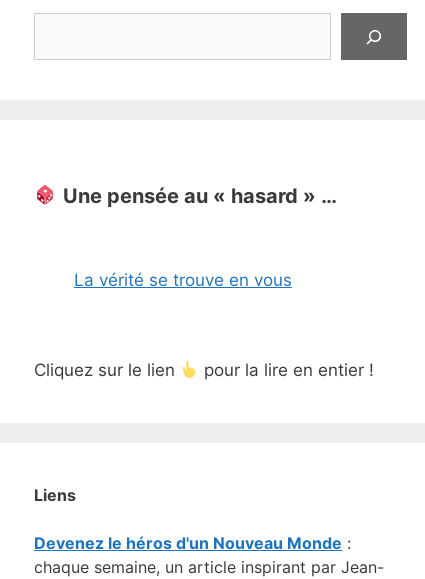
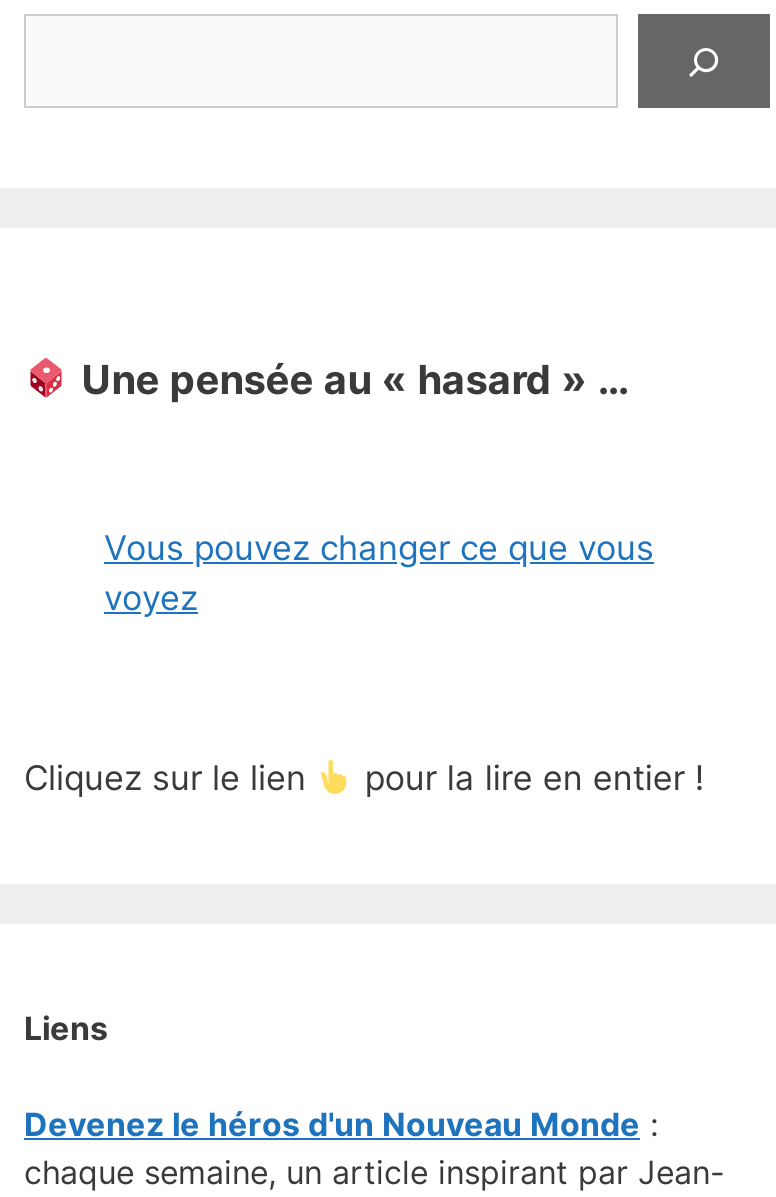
- La vérité se trouve en vous
+ Vous pouvez changer ce que vous
+ voyez
